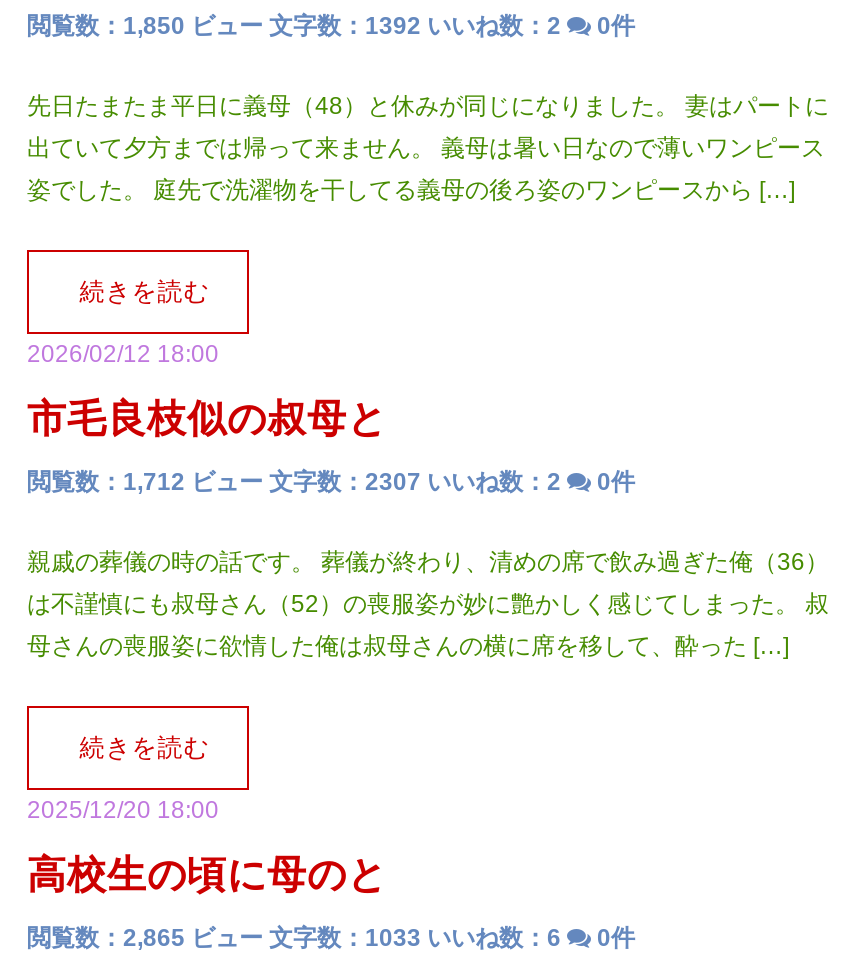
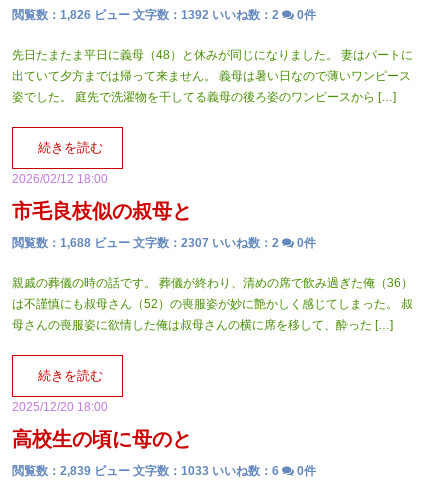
- 閲覧数：1,850 ビュー 文字数：1392 いいね数：2
+ 閲覧数：1,826 ビュー 文字数：1392 いいね数：2

- 閲覧数：1,712 ビュー 文字数：2307 いいね数：2
+ 閲覧数：1,688 ビュー 文字数：2307 いいね数：2

- 閲覧数：2,865 ビュー 文字数：1033 いいね数：6
+ 閲覧数：2,839 ビュー 文字数：1033 いいね数：6
